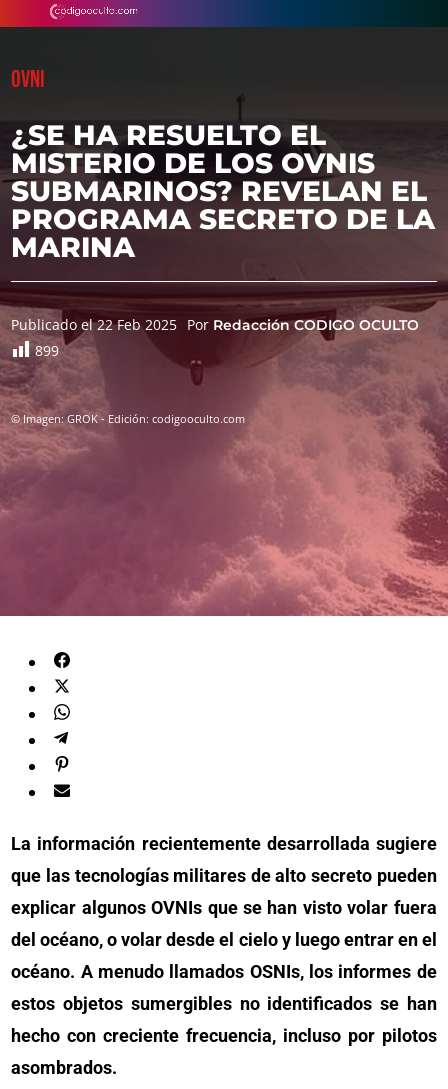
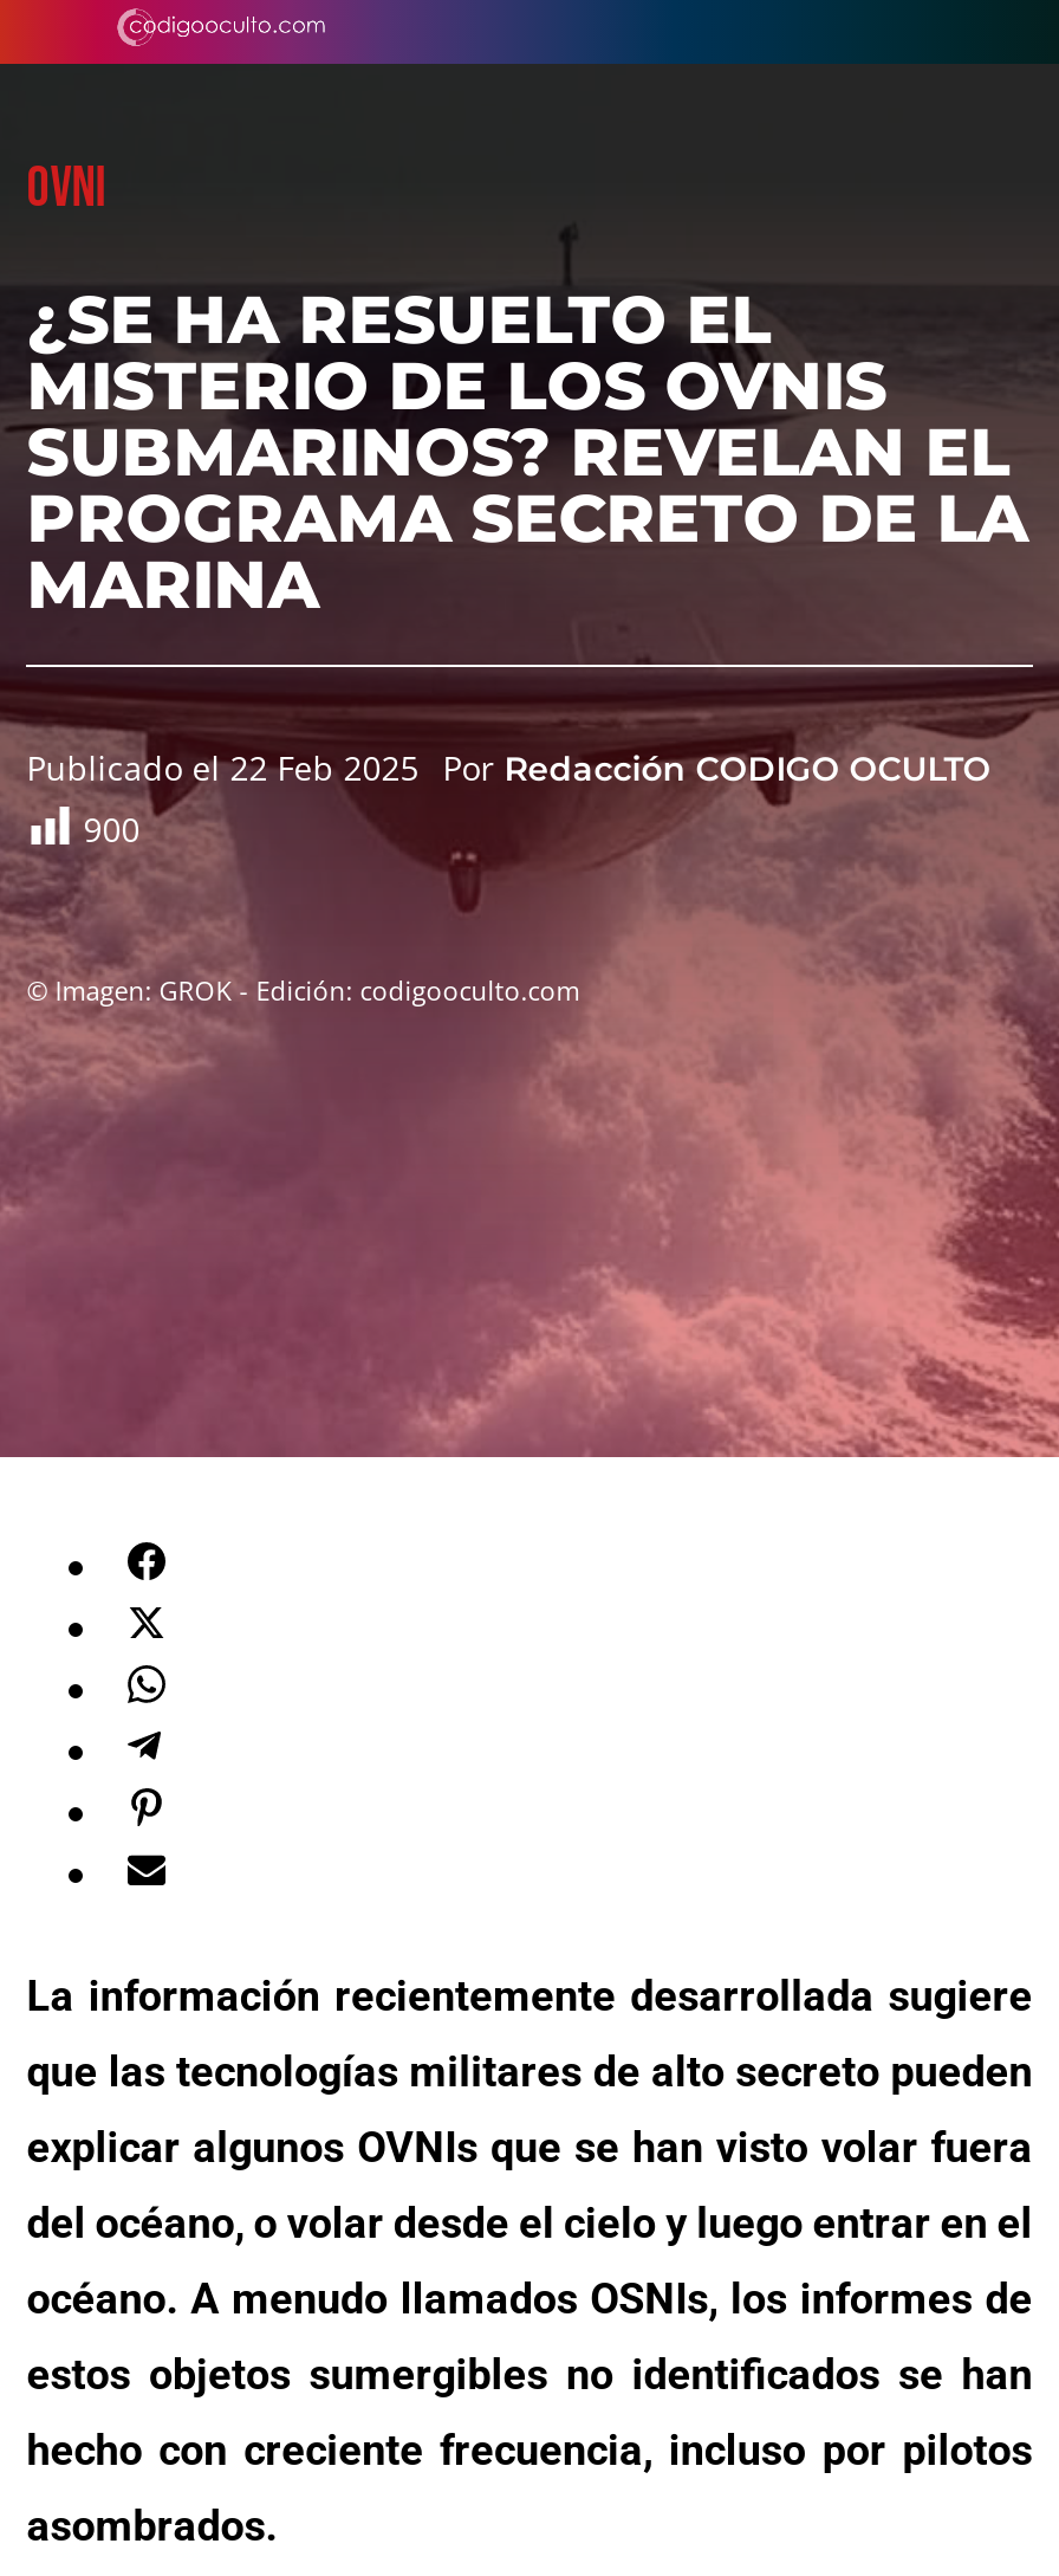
- 899
+ 900
